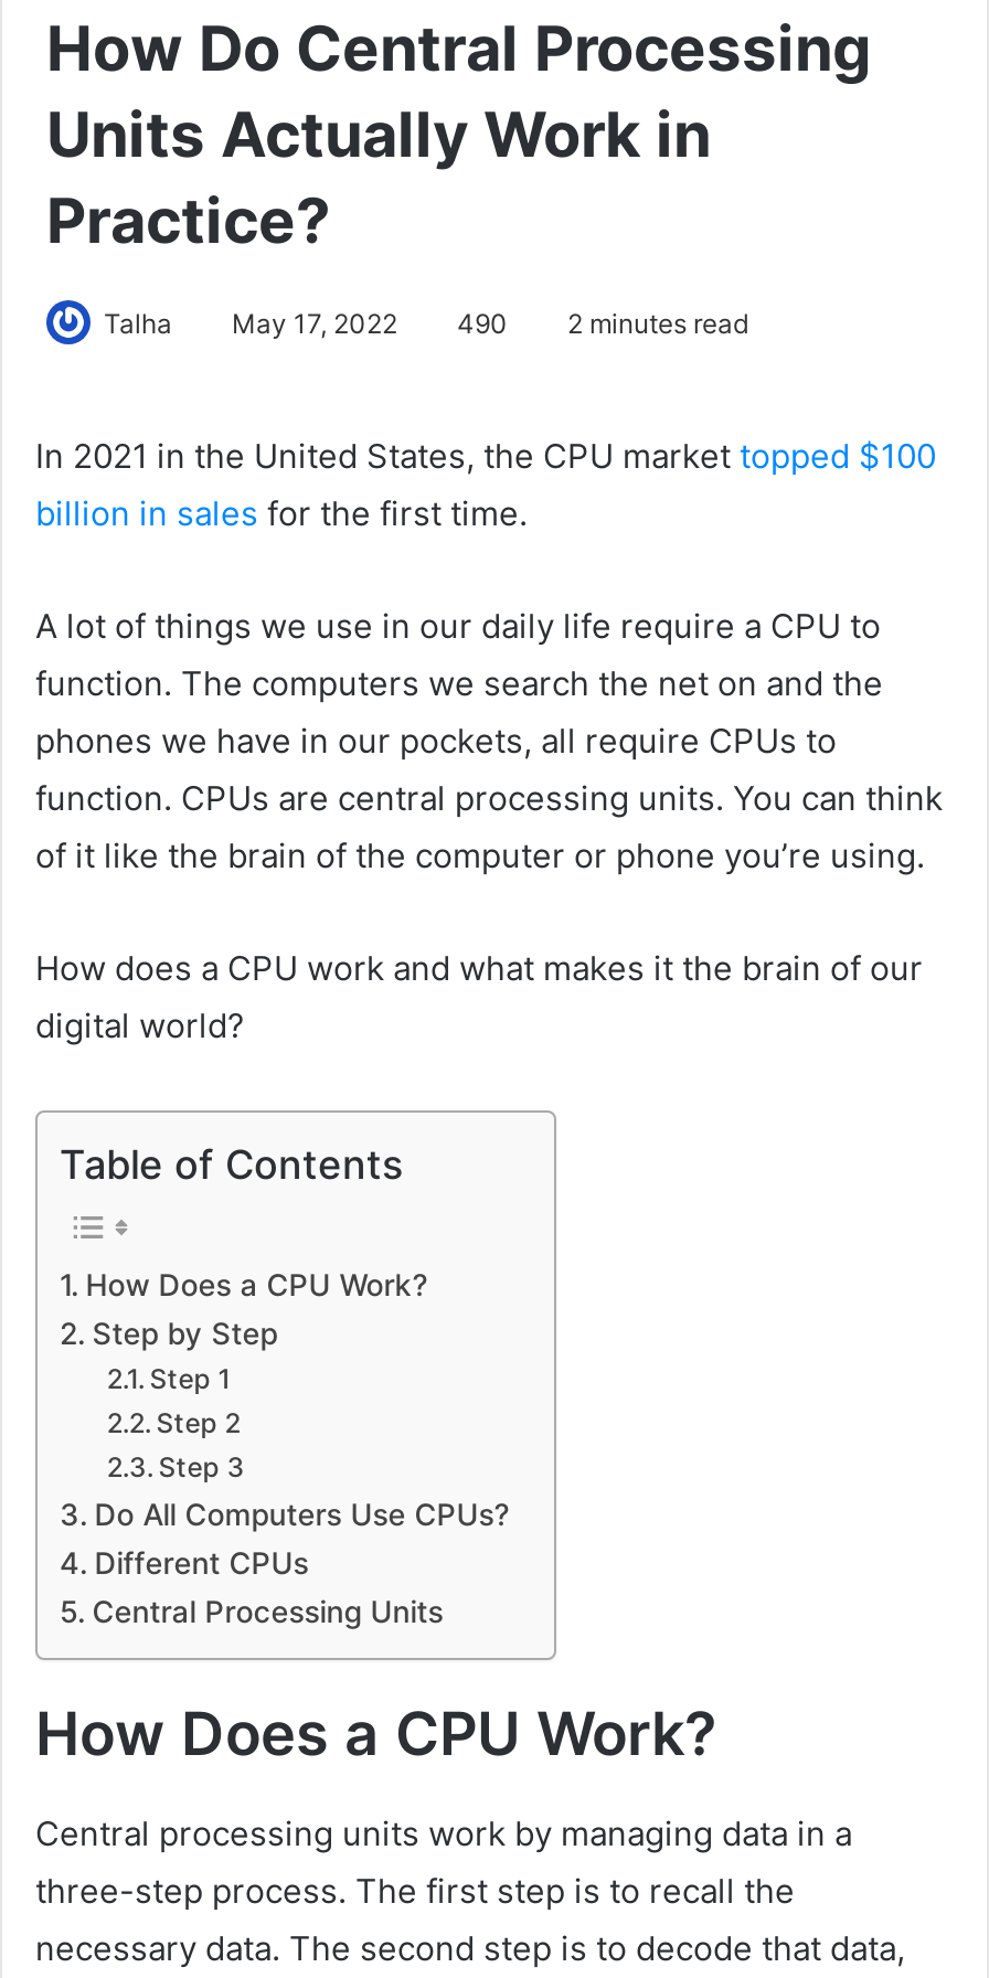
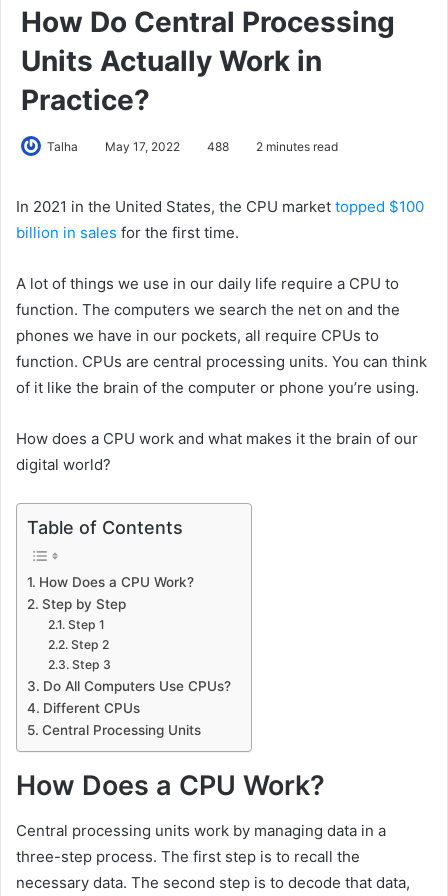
- Talha May 17, 2022 490 2 minutes read
+ Talha May 17, 2022 488 2 minutes read
